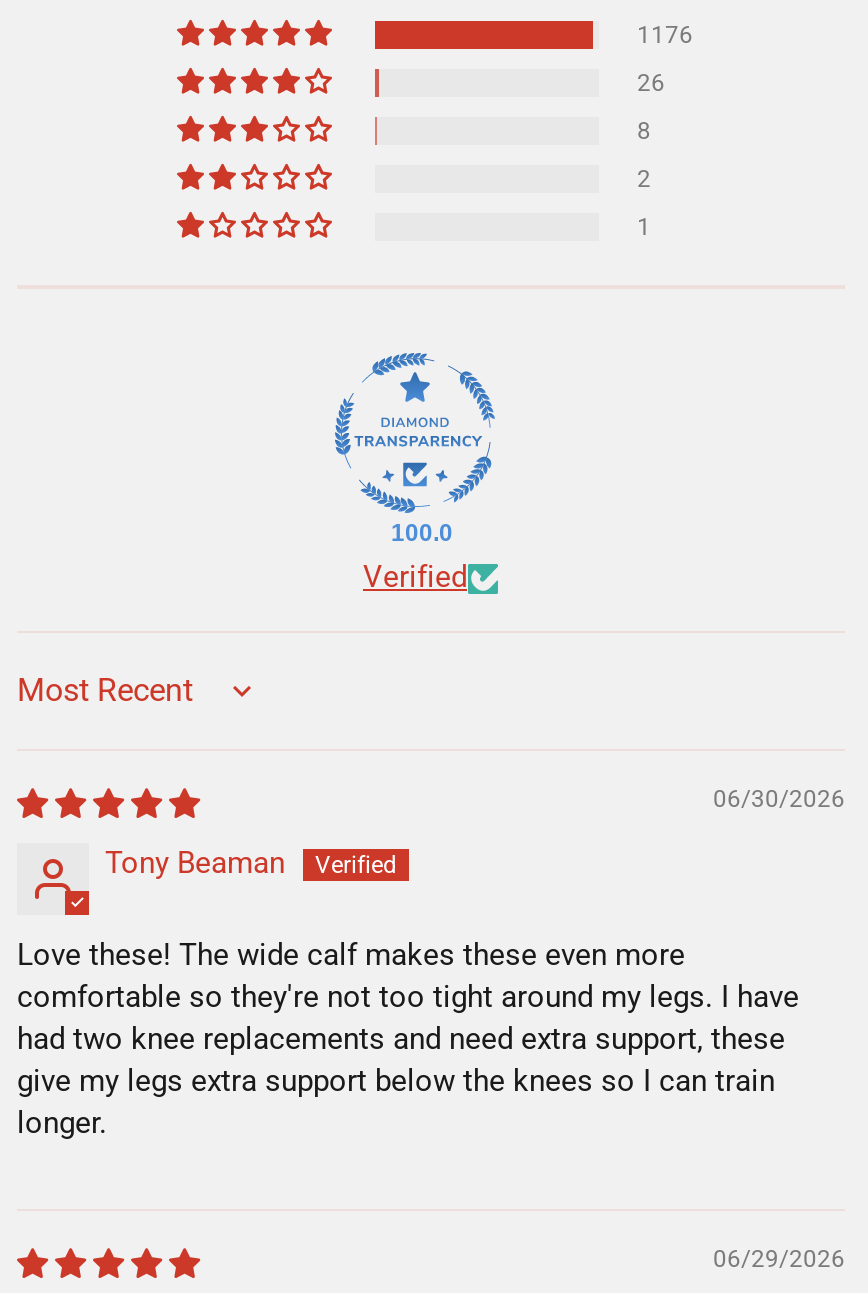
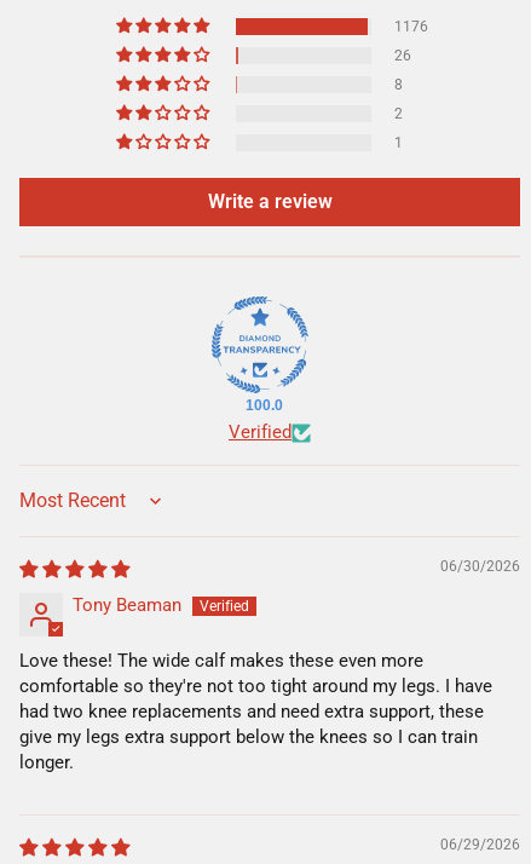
+ Write a review
